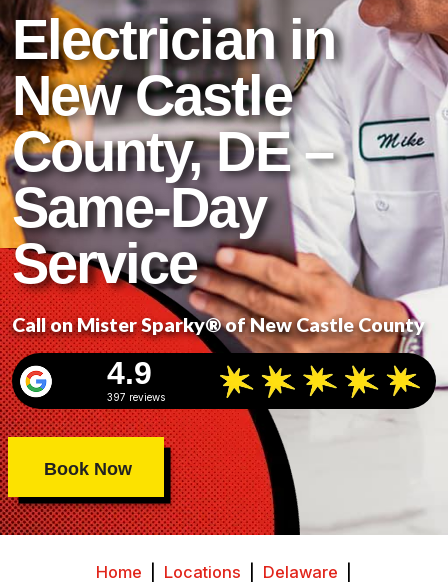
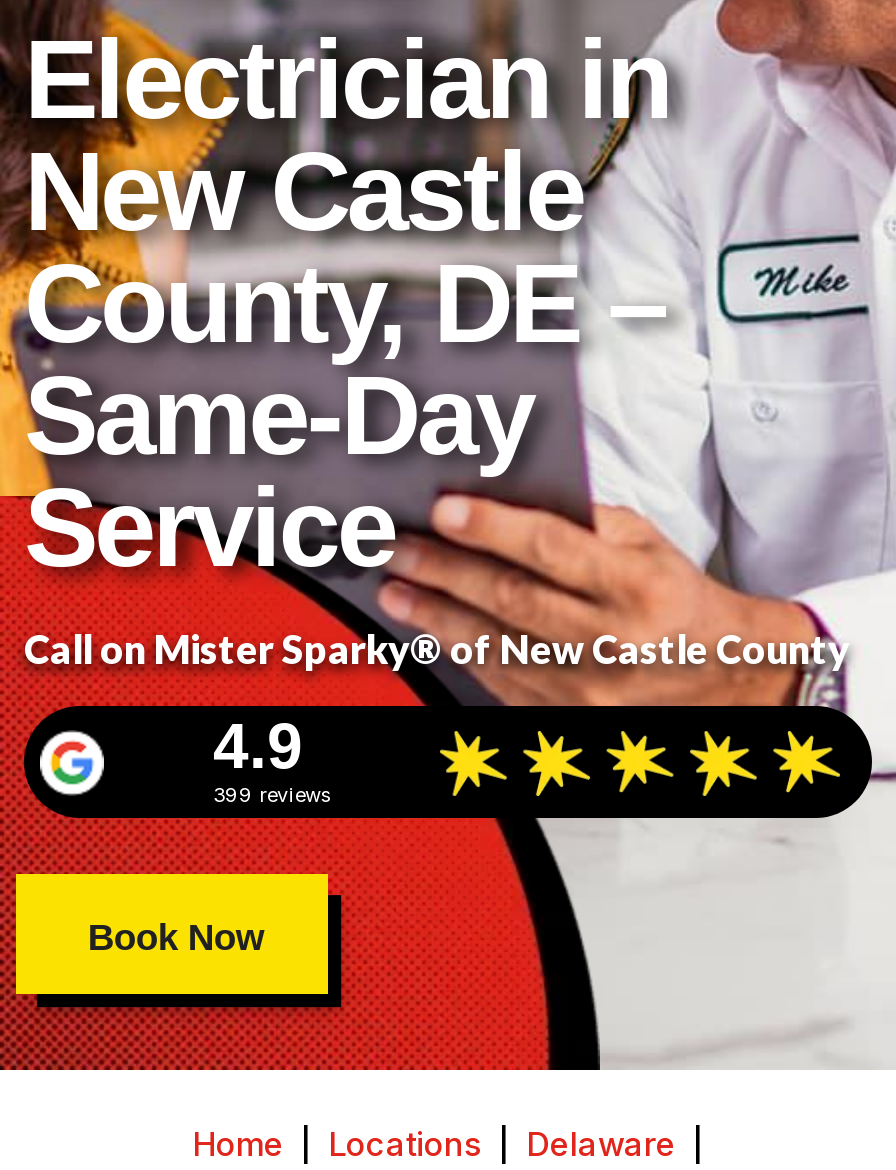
- 397 reviews
+ 399 reviews
